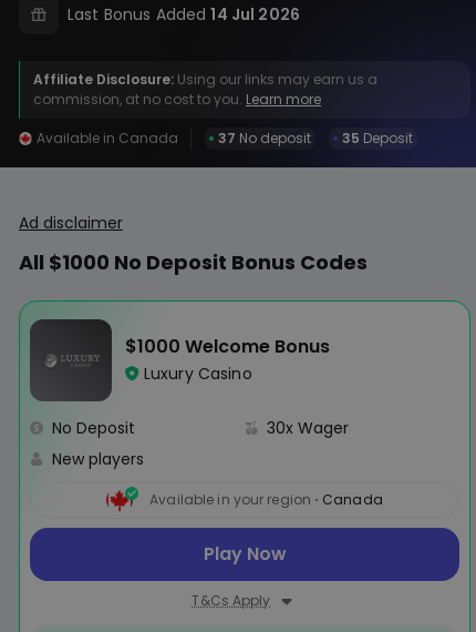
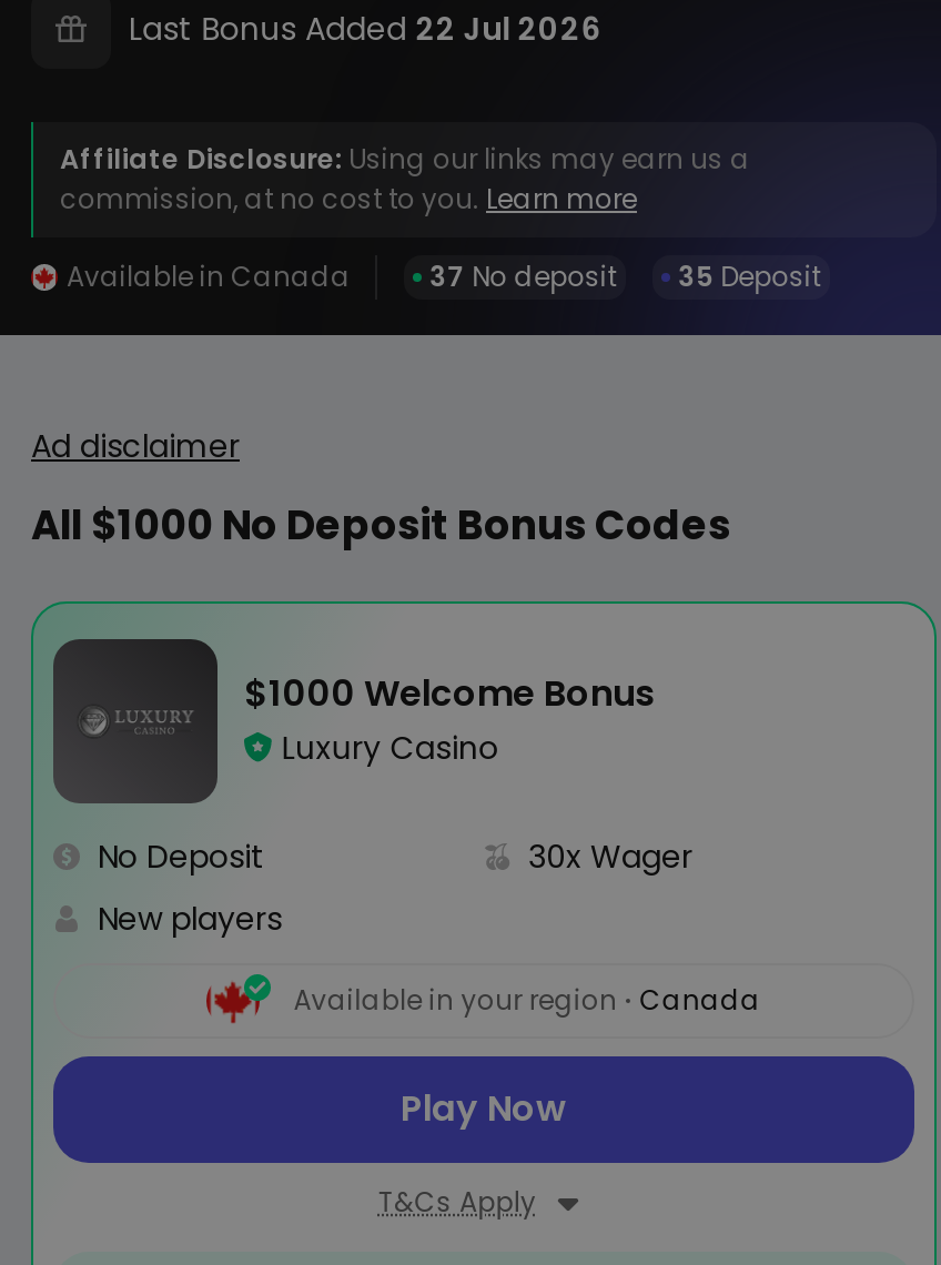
- Last Bonus Added 14 Jul 2026
+ Last Bonus Added 22 Jul 2026
